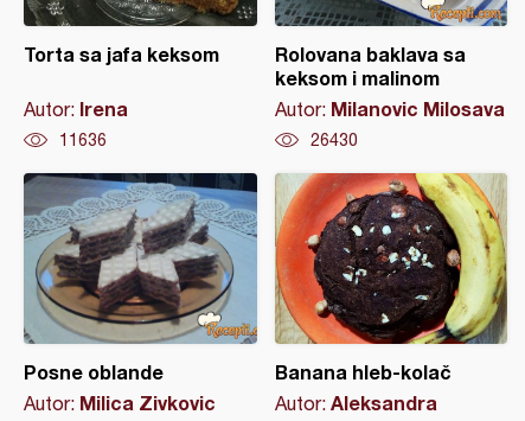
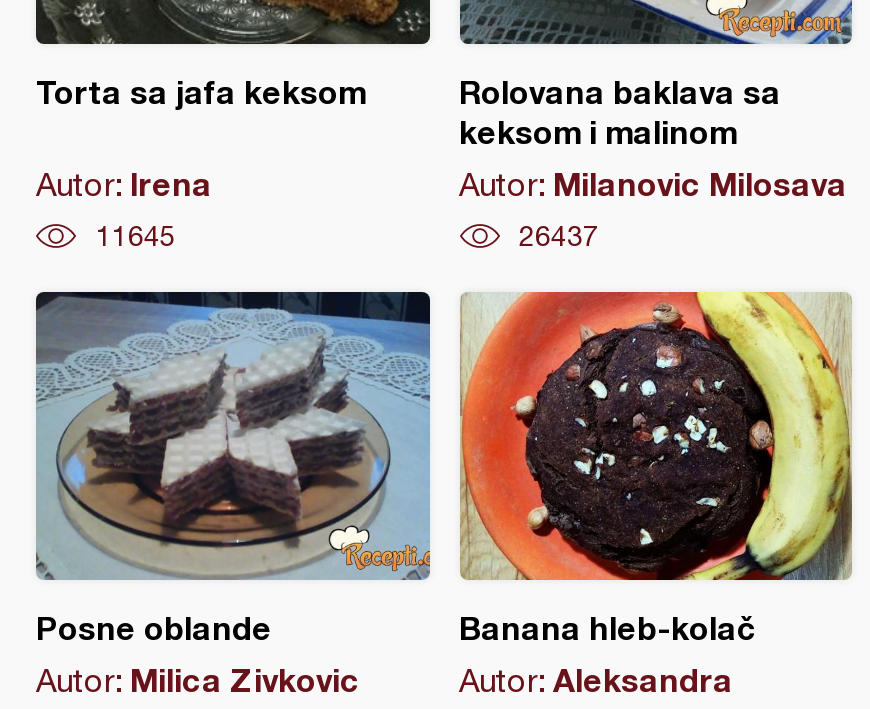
- 11636
+ 11645

- 26430
+ 26437
